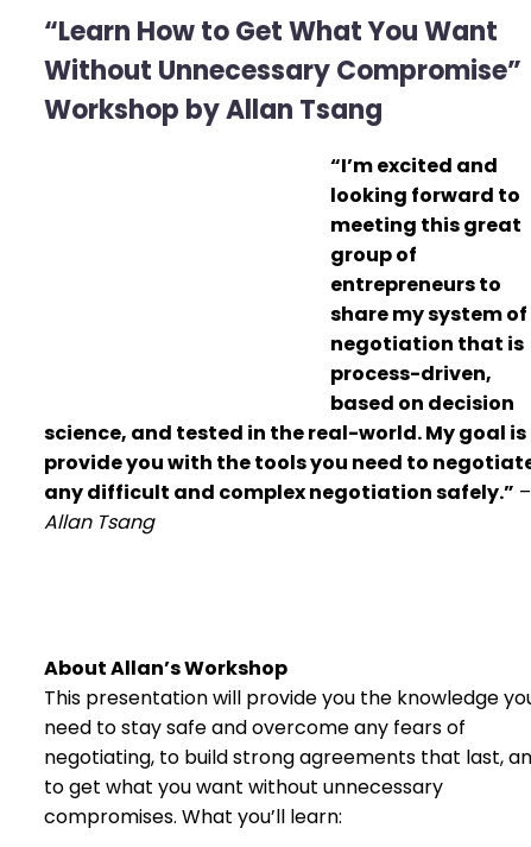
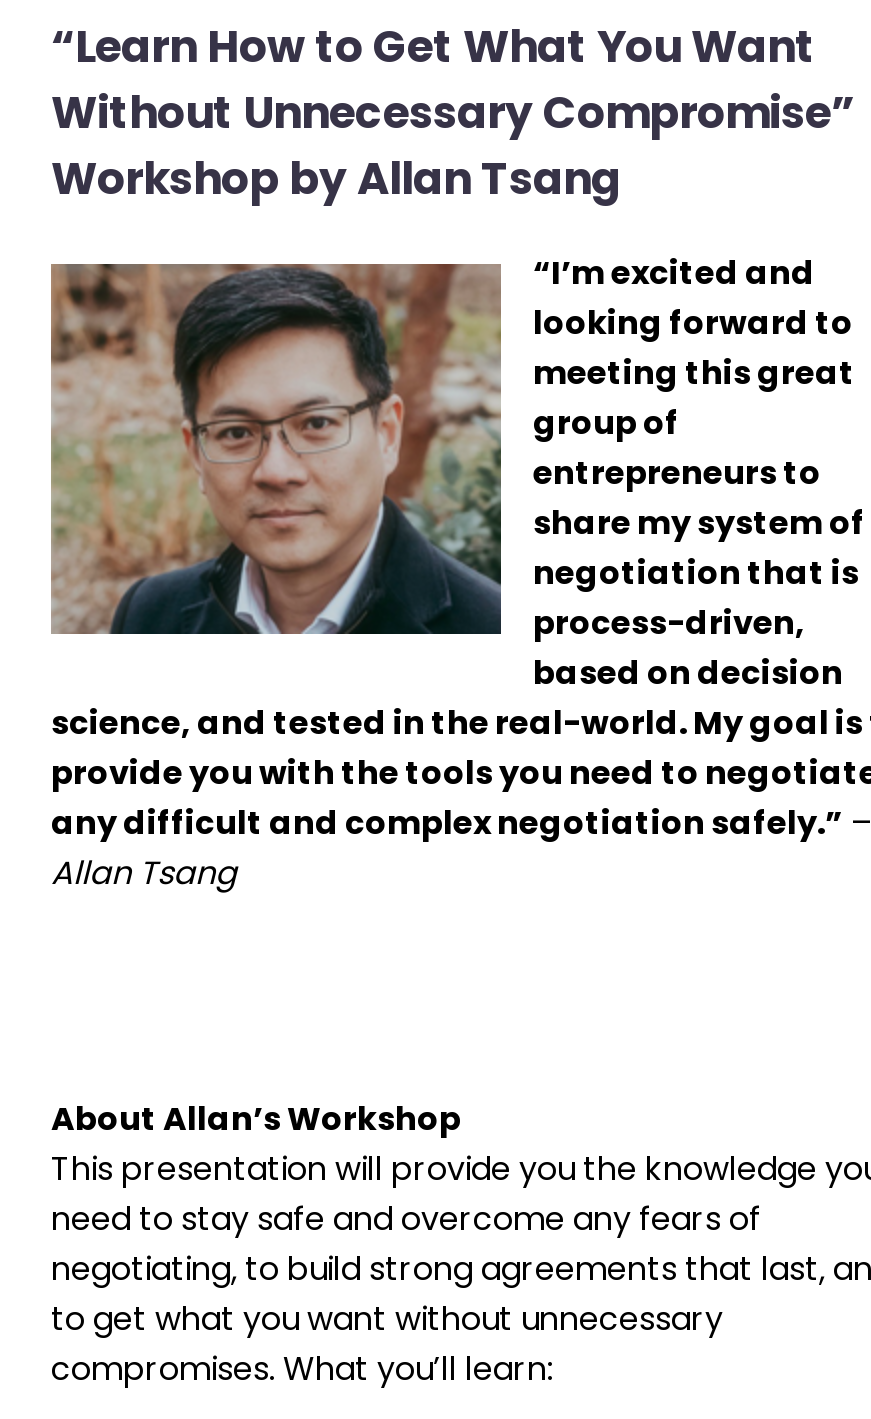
+ [image]
